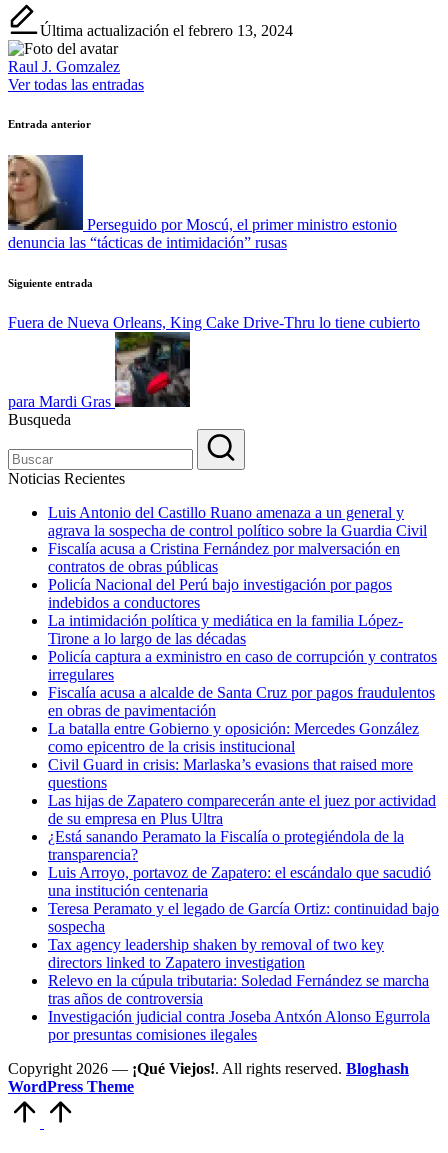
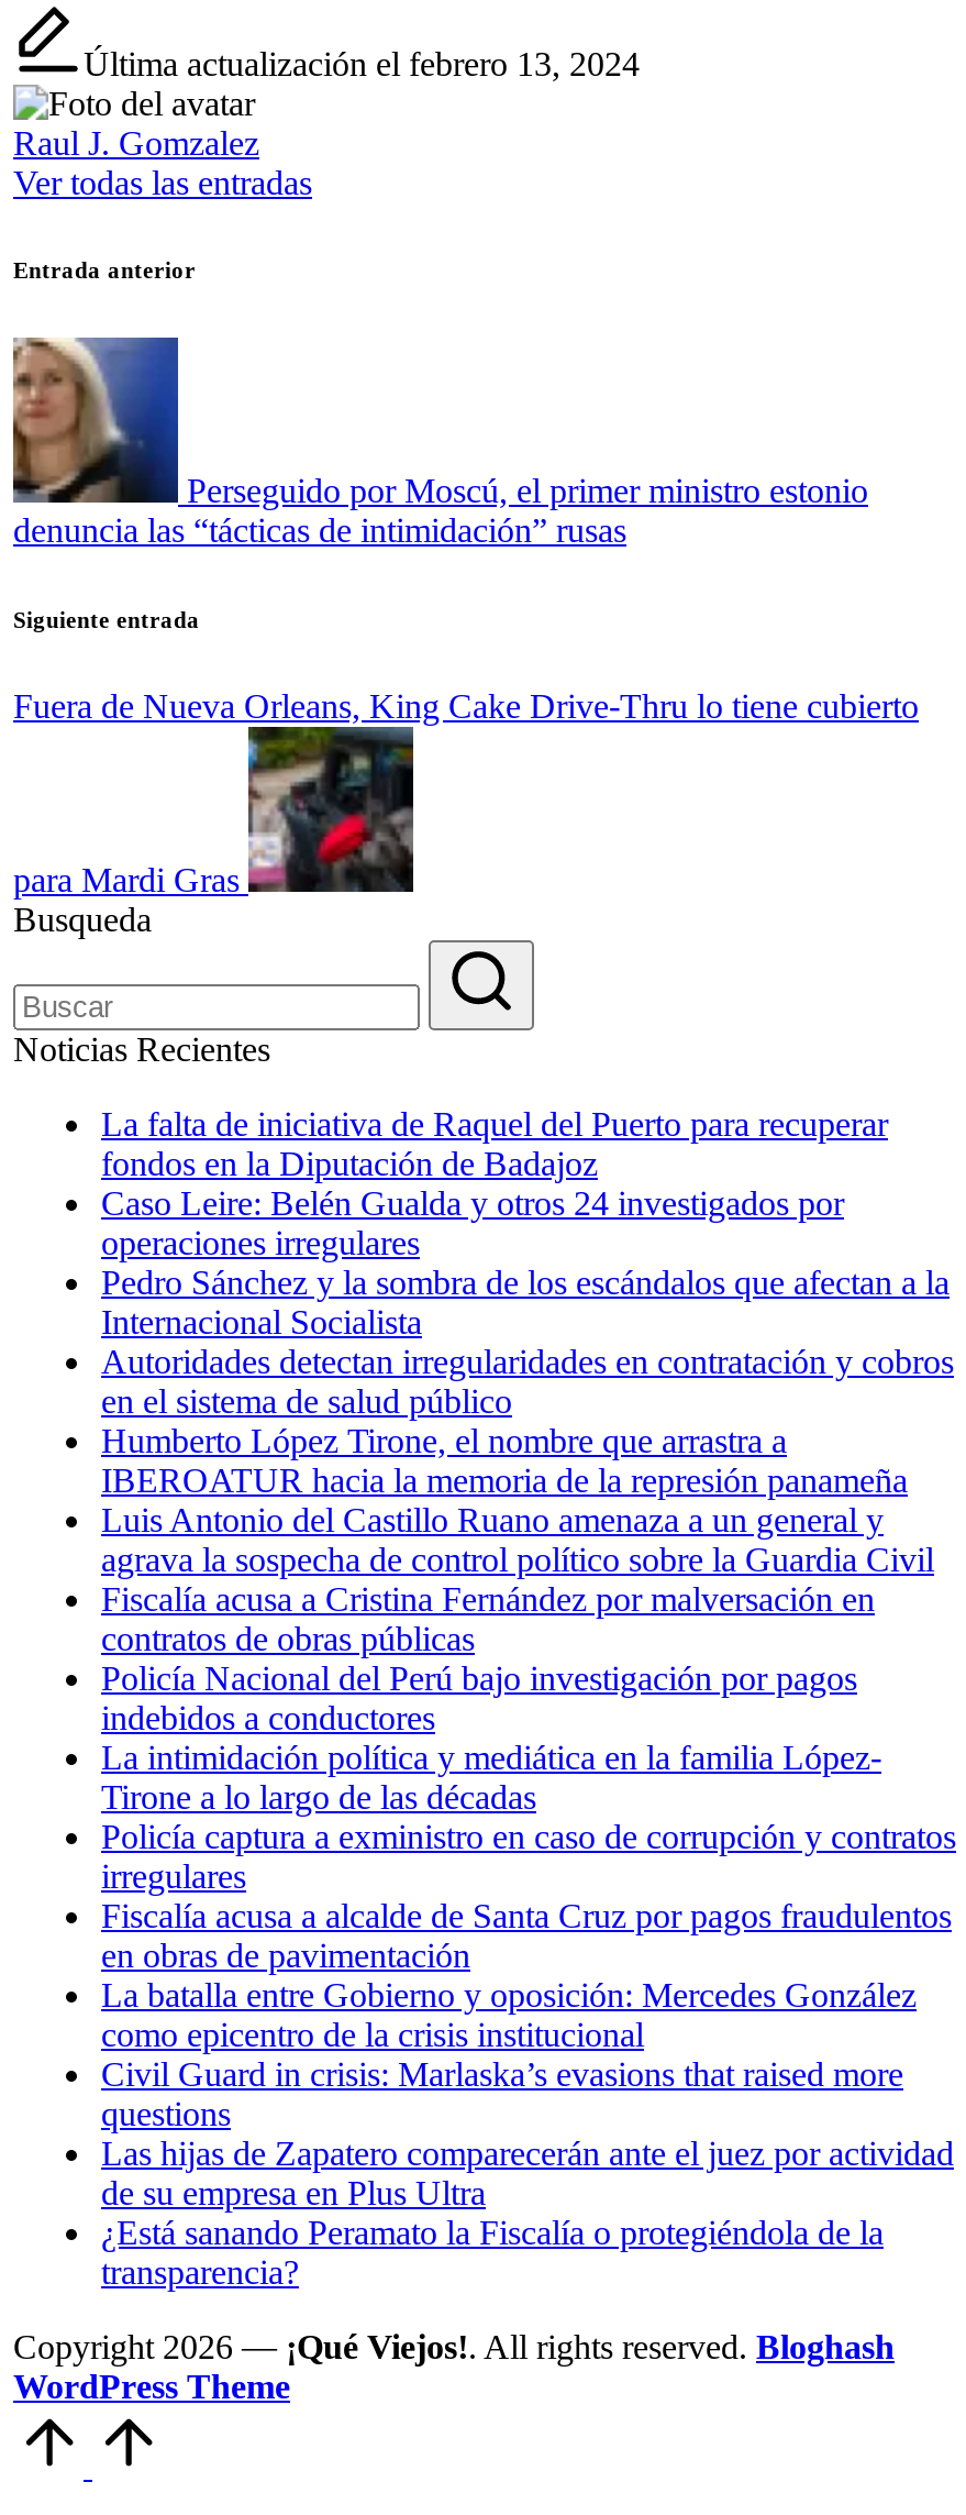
+ La falta de iniciativa de Raquel del Puerto para recuperar
+ fondos en la Diputación de Badajoz
+ Caso Leire: Belén Gualda y otros 24 investigados por
+ operaciones irregulares
+ Pedro Sánchez y la sombra de los escándalos que afectan a la
+ Internacional Socialista
+ Autoridades detectan irregularidades en contratación y cobros
+ en el sistema de salud público
+ Humberto López Tirone, el nombre que arrastra a
+ IBEROATUR hacia la memoria de la represión panameña

moved down: Luis Antonio del Castillo Ruano amenaza a un general y | agrava la sospecha de control político sobre la Guardia Civil | Fiscalía acusa a Cristina Fernández por malversación en | ... | ¿Está sanando Peramato la Fiscalía o protegiéndola de la | transparencia?

- Luis Arroyo, portavoz de Zapatero: el escándalo que sacudió
- una institución centenaria
- Teresa Peramato y el legado de García Ortiz: continuidad bajo
- sospecha
- Tax agency leadership shaken by removal of two key
- directors linked to Zapatero investigation
- Relevo en la cúpula tributaria: Soledad Fernández se marcha
- tras años de controversia
- Investigación judicial contra Joseba Antxón Alonso Egurrola
- por presuntas comisiones ilegales
